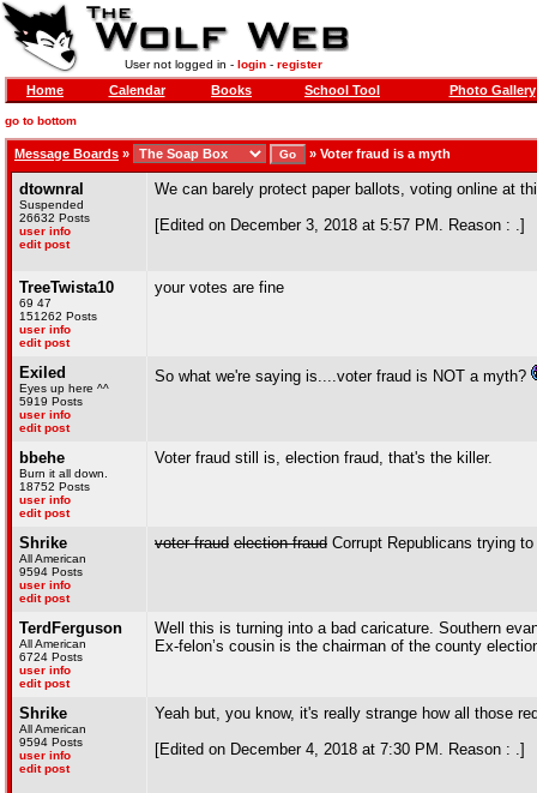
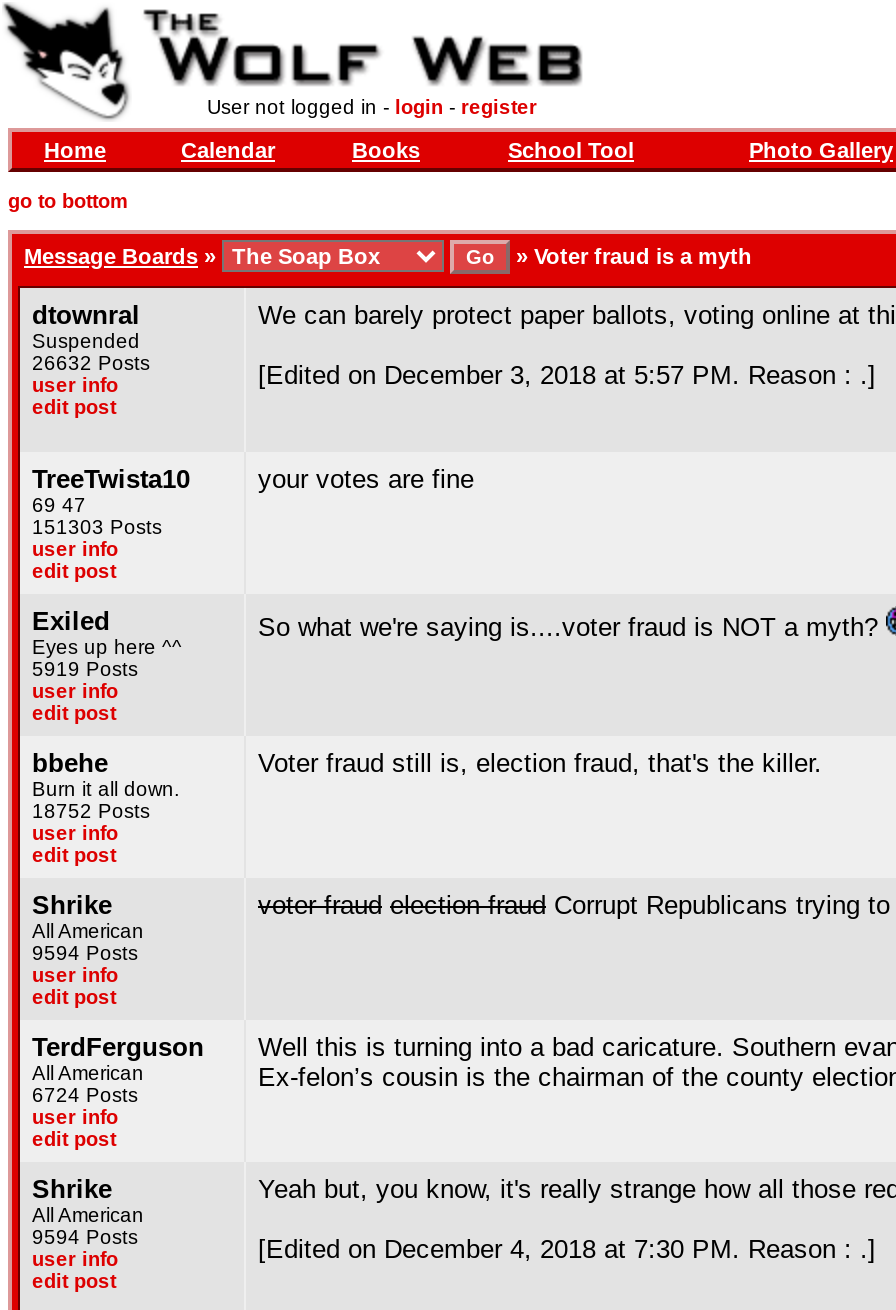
- 151262 Posts
+ 151303 Posts
